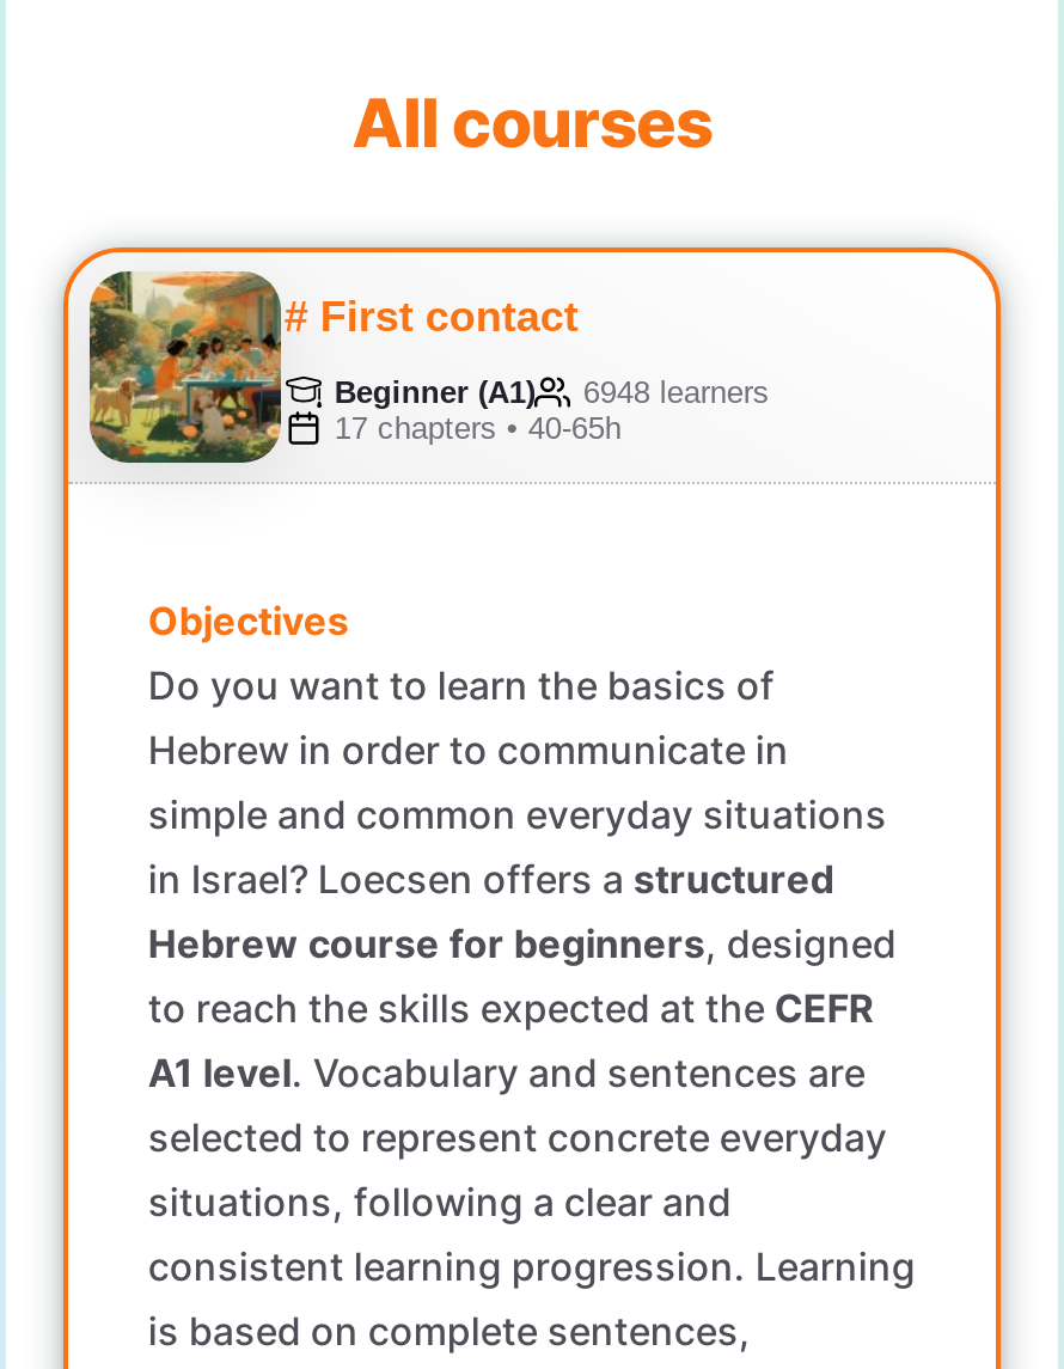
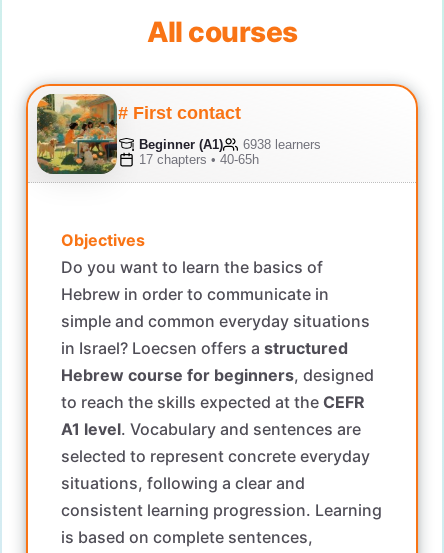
- Beginner (A1) 6948 learners
+ Beginner (A1) 6938 learners
